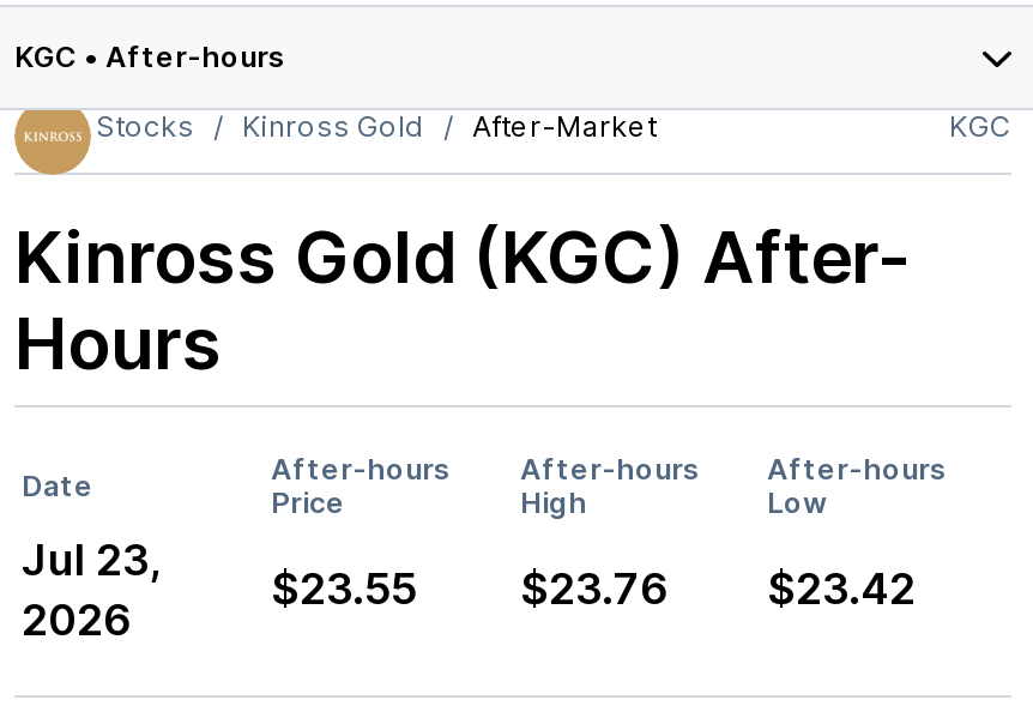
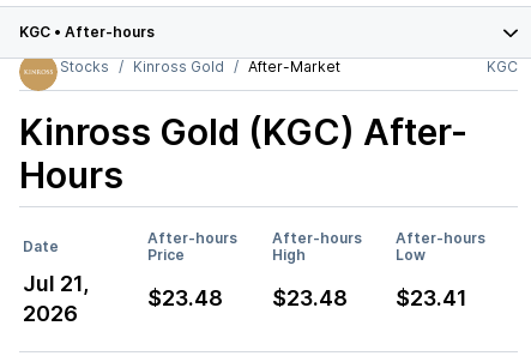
- Jul 23,
+ Jul 21,

- $23.55
+ $23.48

- $23.76
+ $23.48

- $23.42
+ $23.41
